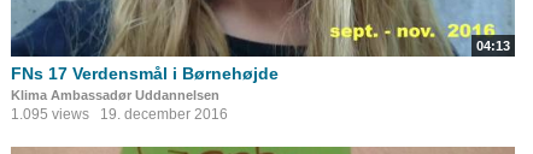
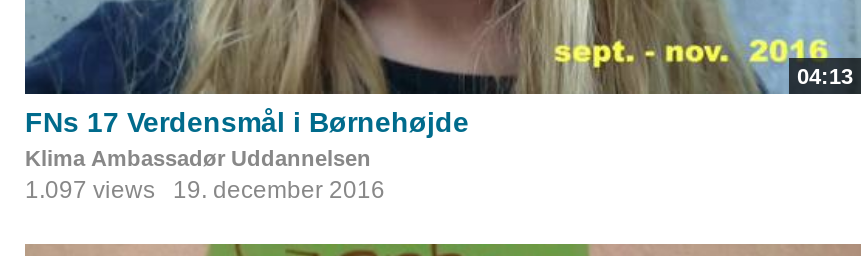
- 1.095 views 19. december 2016
+ 1.097 views 19. december 2016
